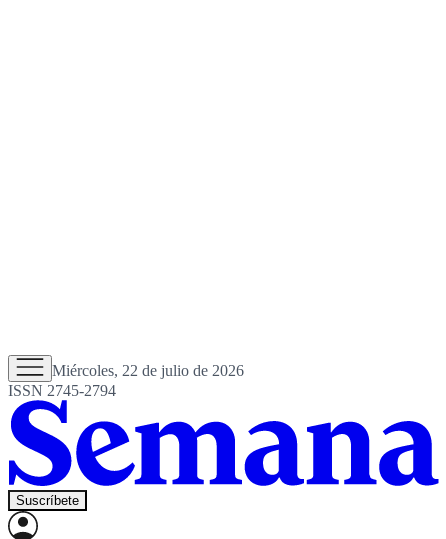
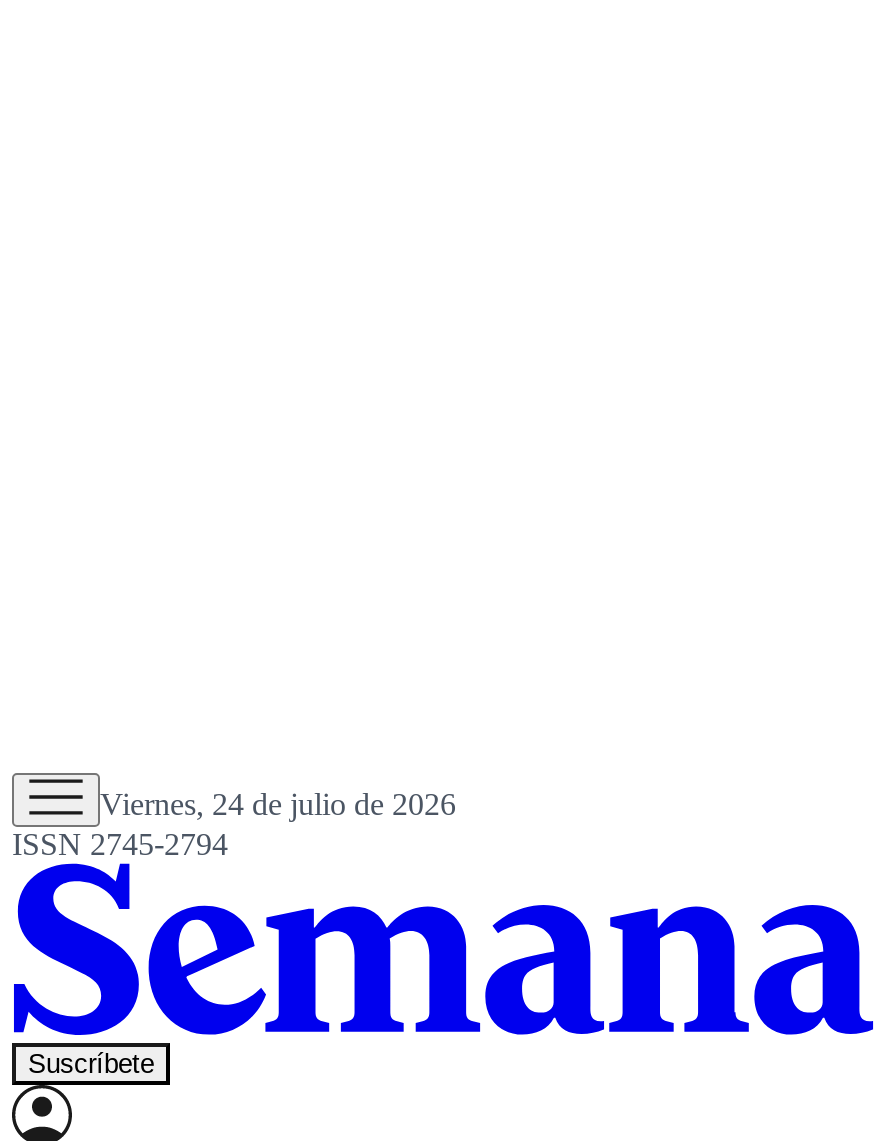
- Miércoles, 22 de julio de 2026
+ Viernes, 24 de julio de 2026
